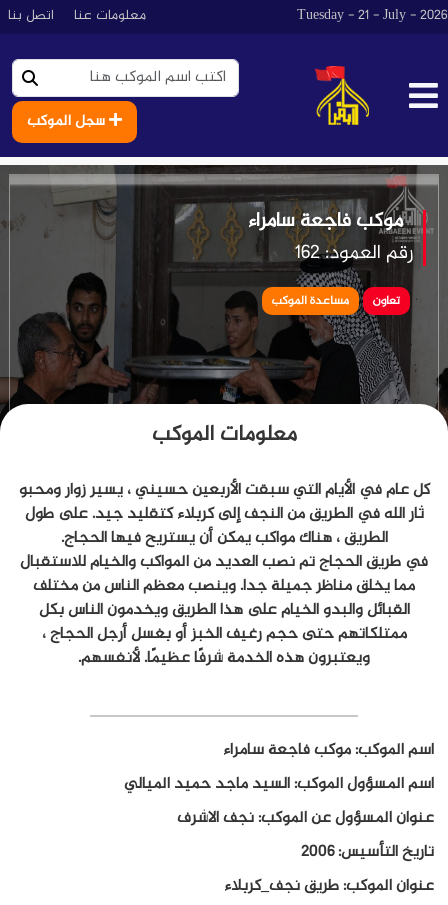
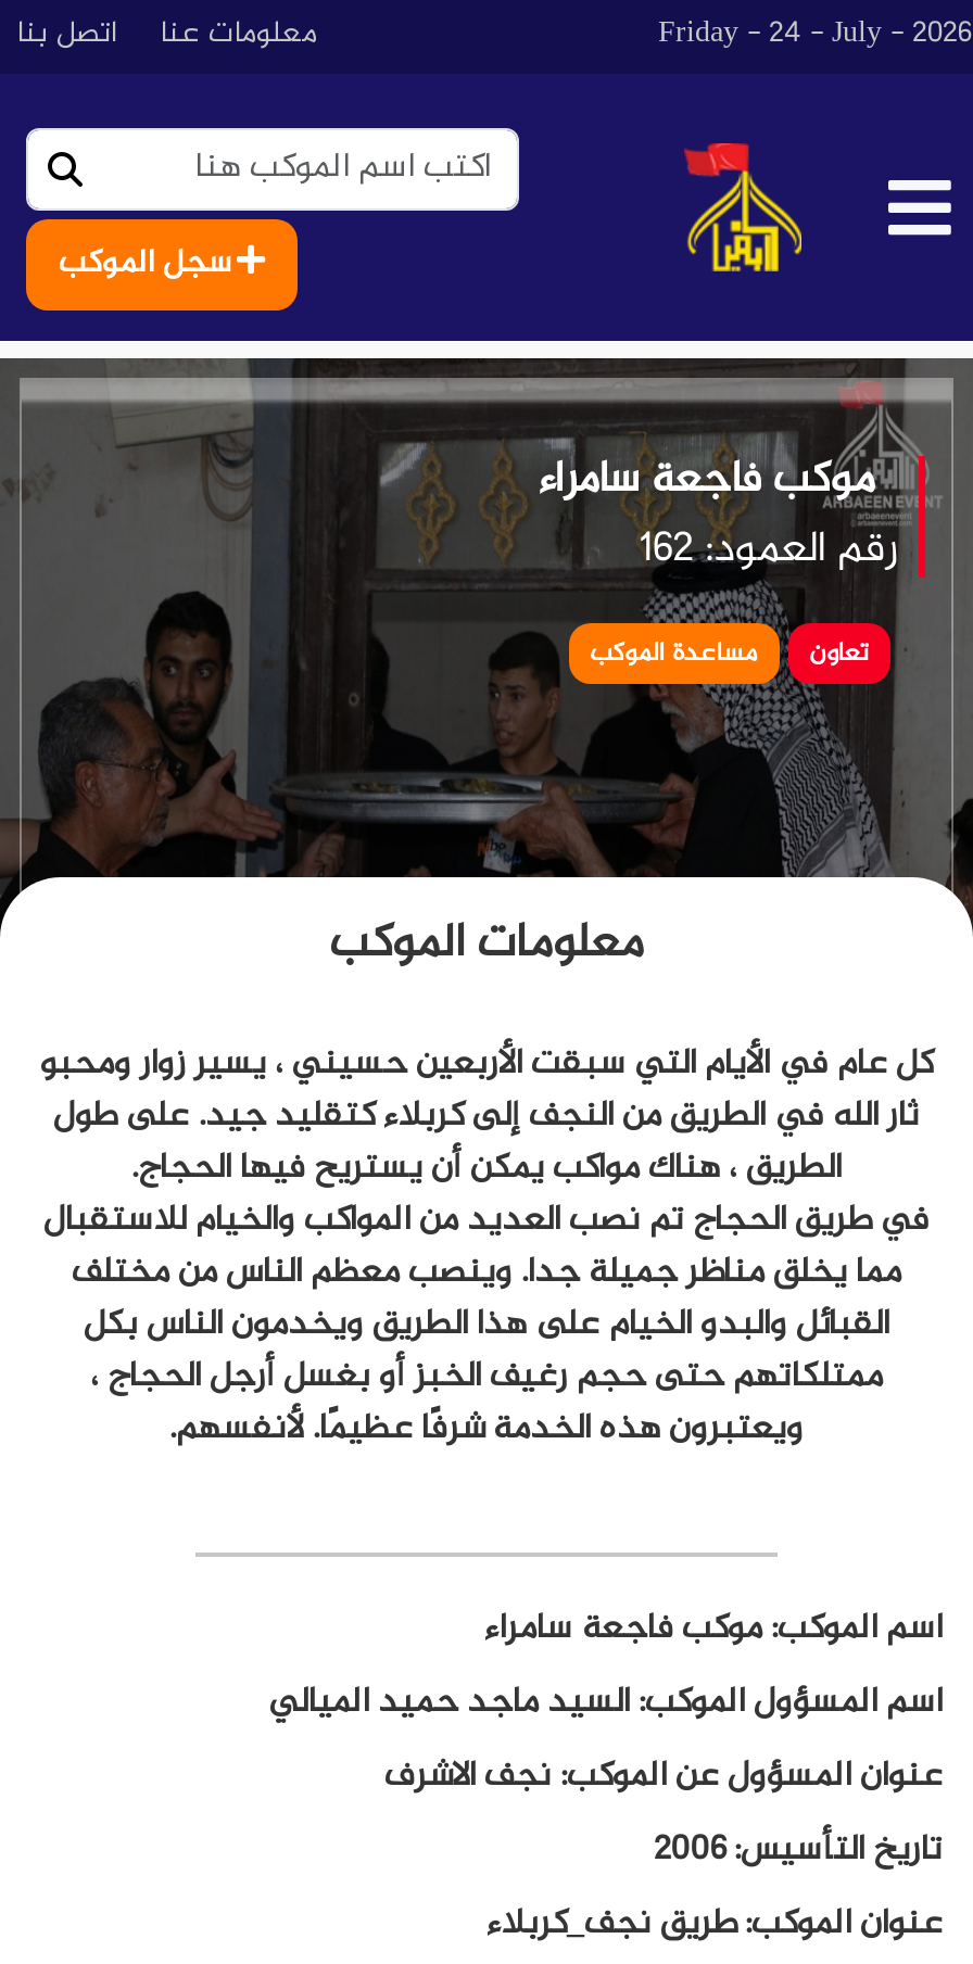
- Tuesday - 21 - July - 2026
+ Friday - 24 - July - 2026
